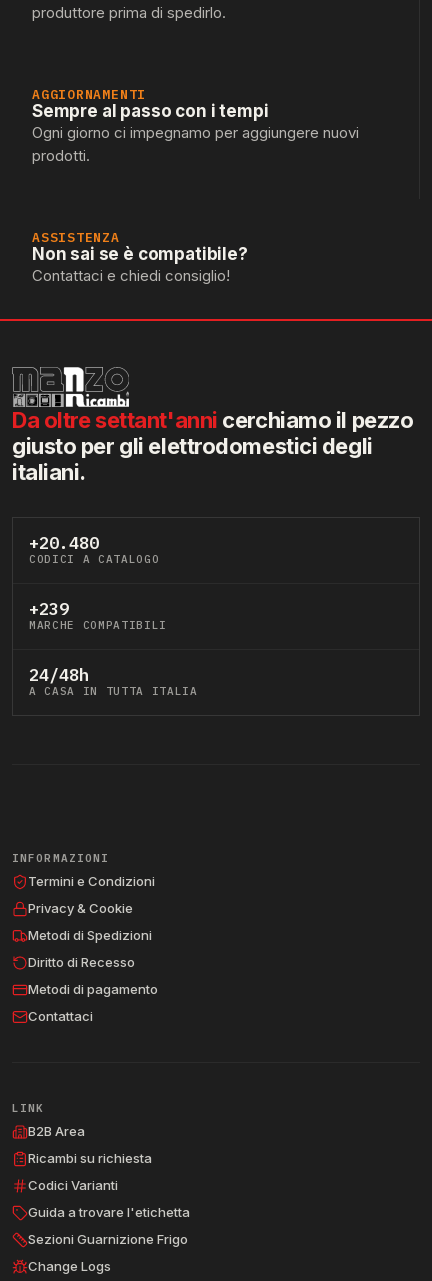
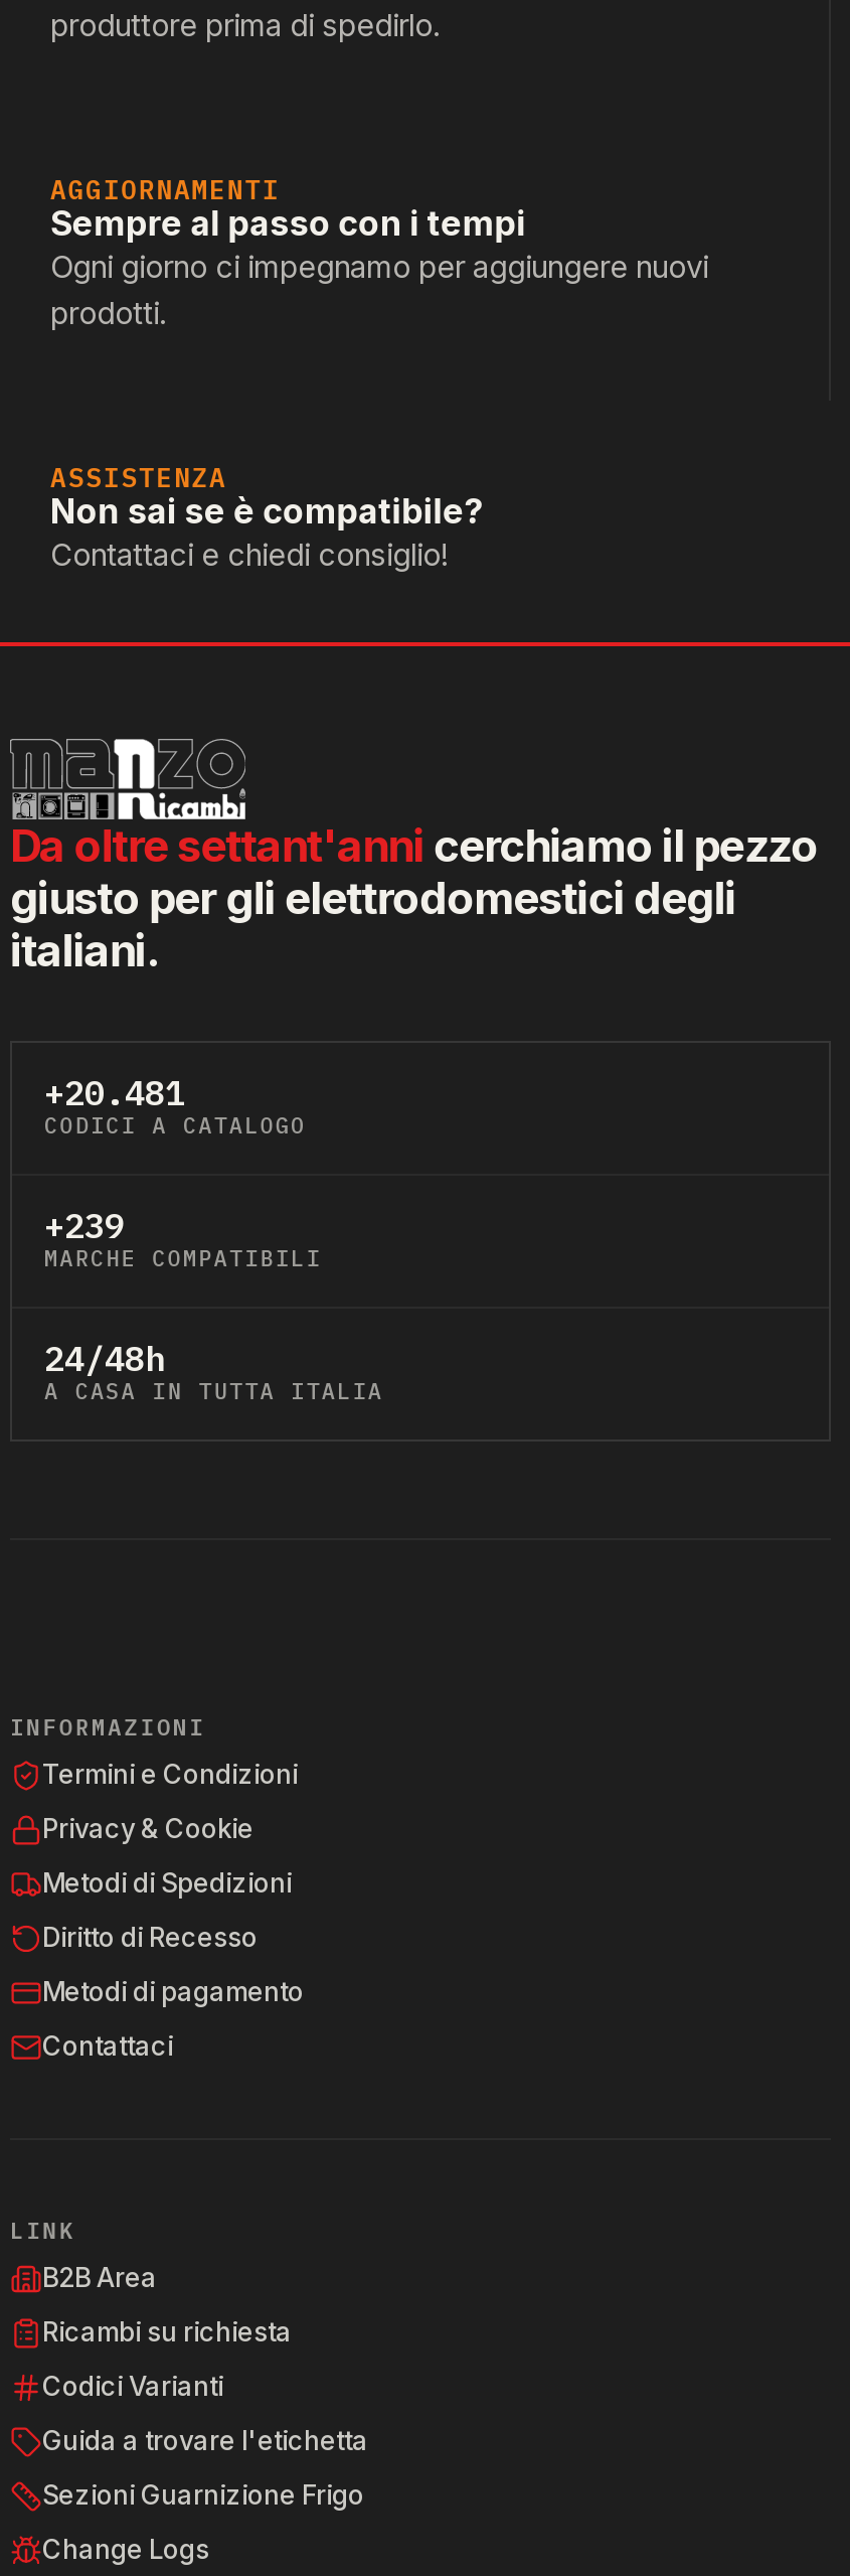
- +20.480
+ +20.481
